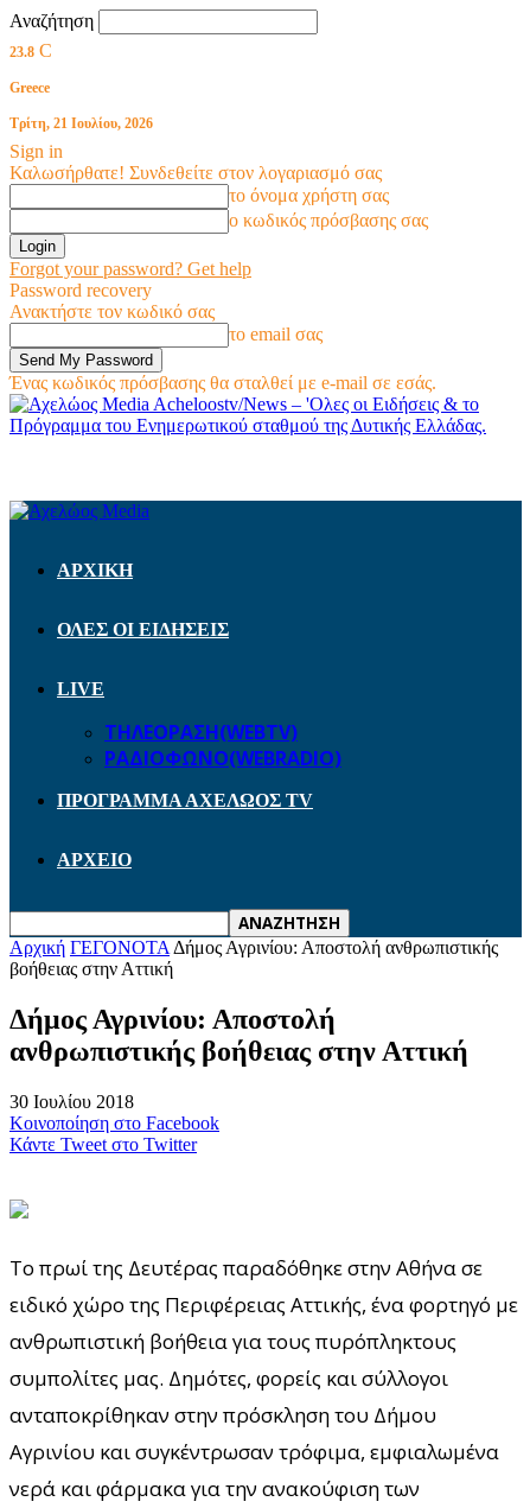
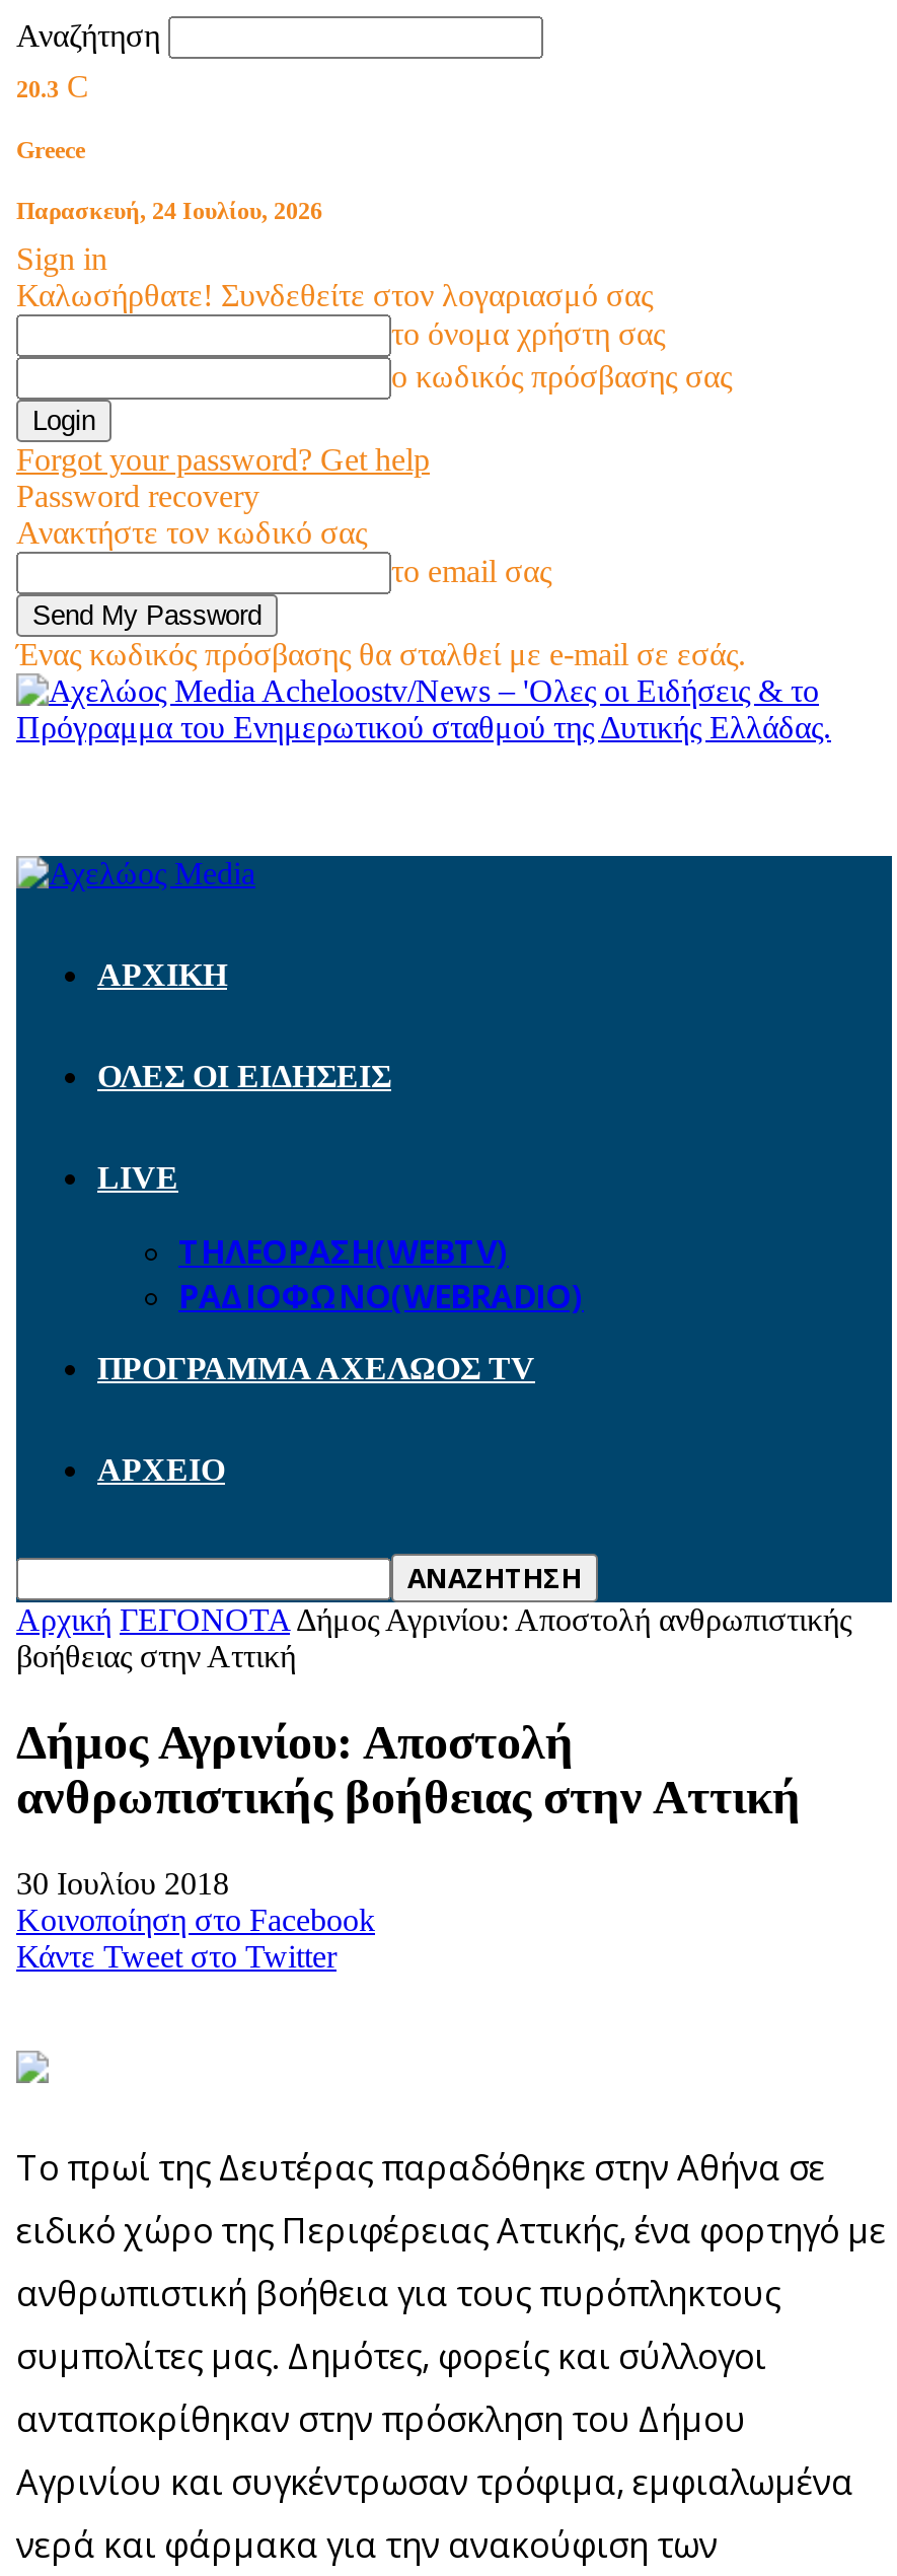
- 23.8 C
+ 20.3 C

- Τρίτη, 21 Ιουλίου, 2026
+ Παρασκευή, 24 Ιουλίου, 2026
